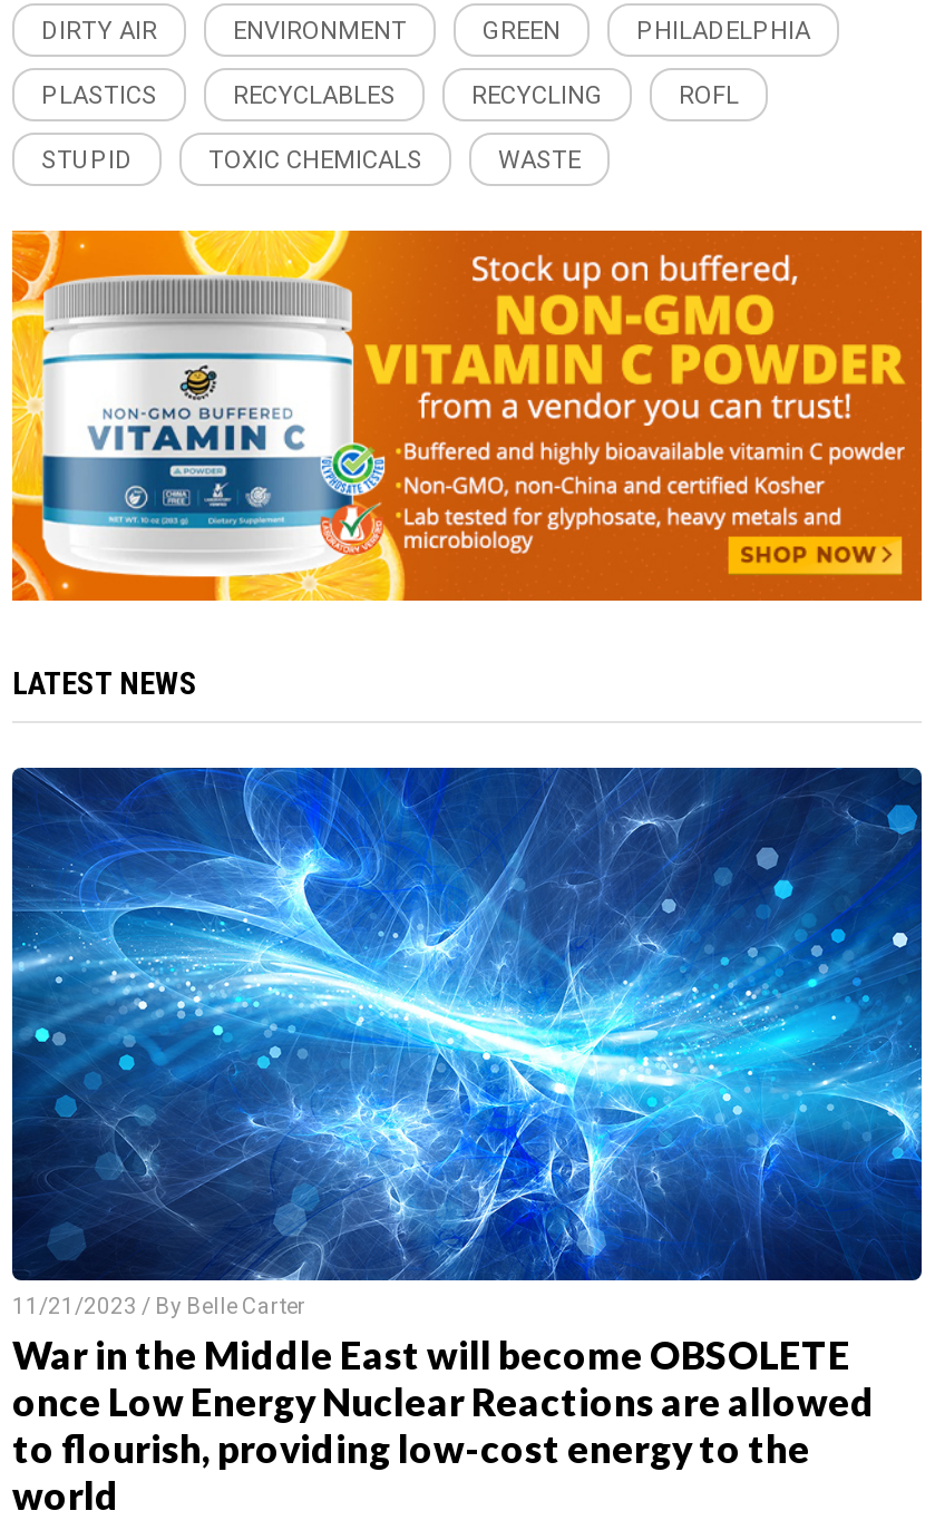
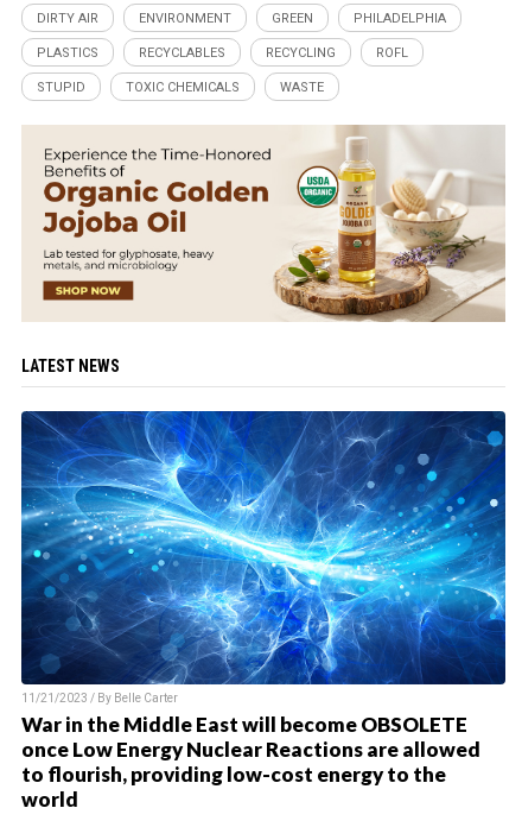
- [image]
+ [image]
